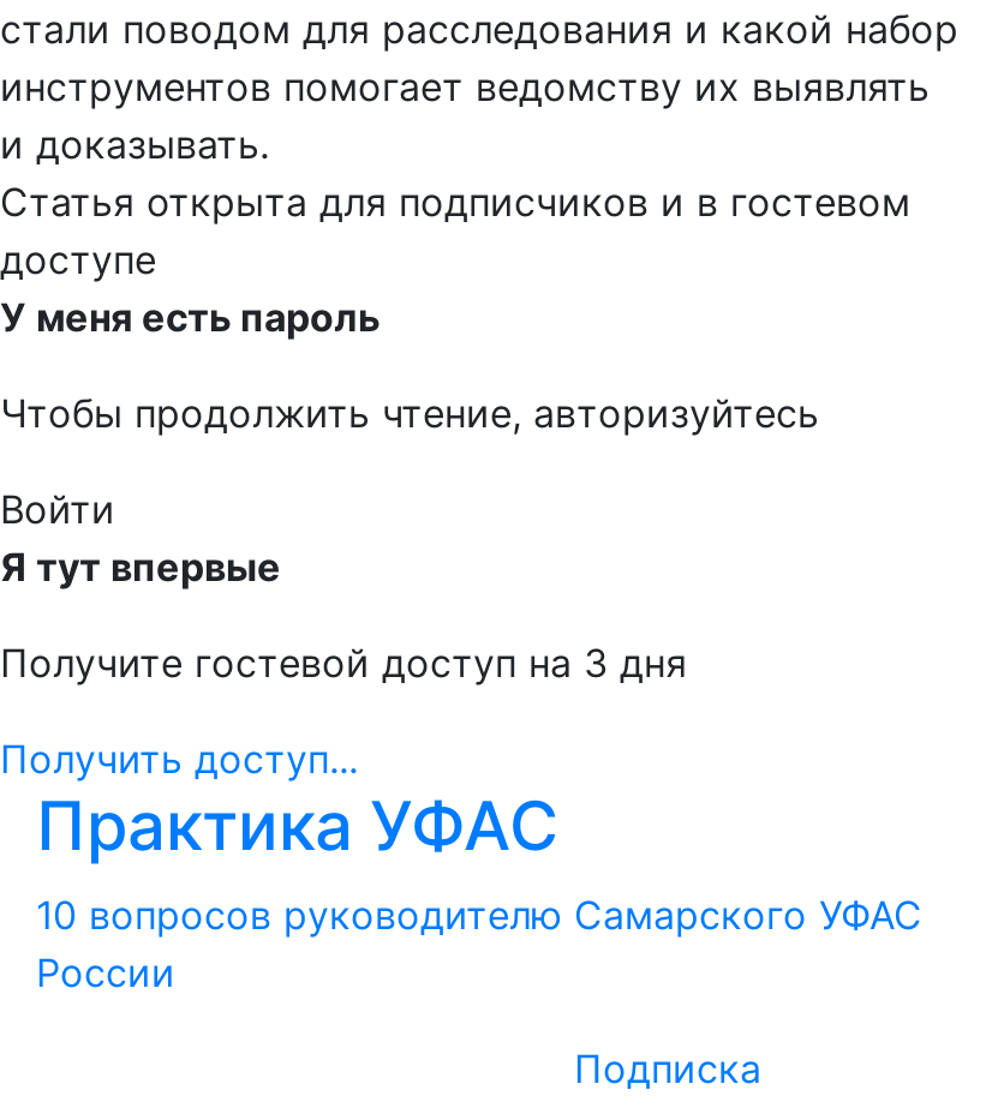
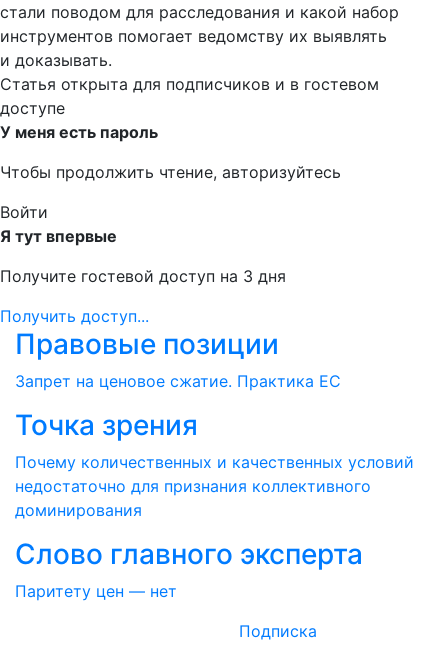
- Практика УФАС
- 10 вопросов руководителю Самарского УФАС
- России
+ Правовые позиции
+ Запрет на ценовое сжатие. Практика ЕС
+ Точка зрения
+ Почему количественных и качественных условий
+ недостаточно для признания коллективного
+ доминирования
+ Слово главного эксперта
+ Паритету цен — нет
